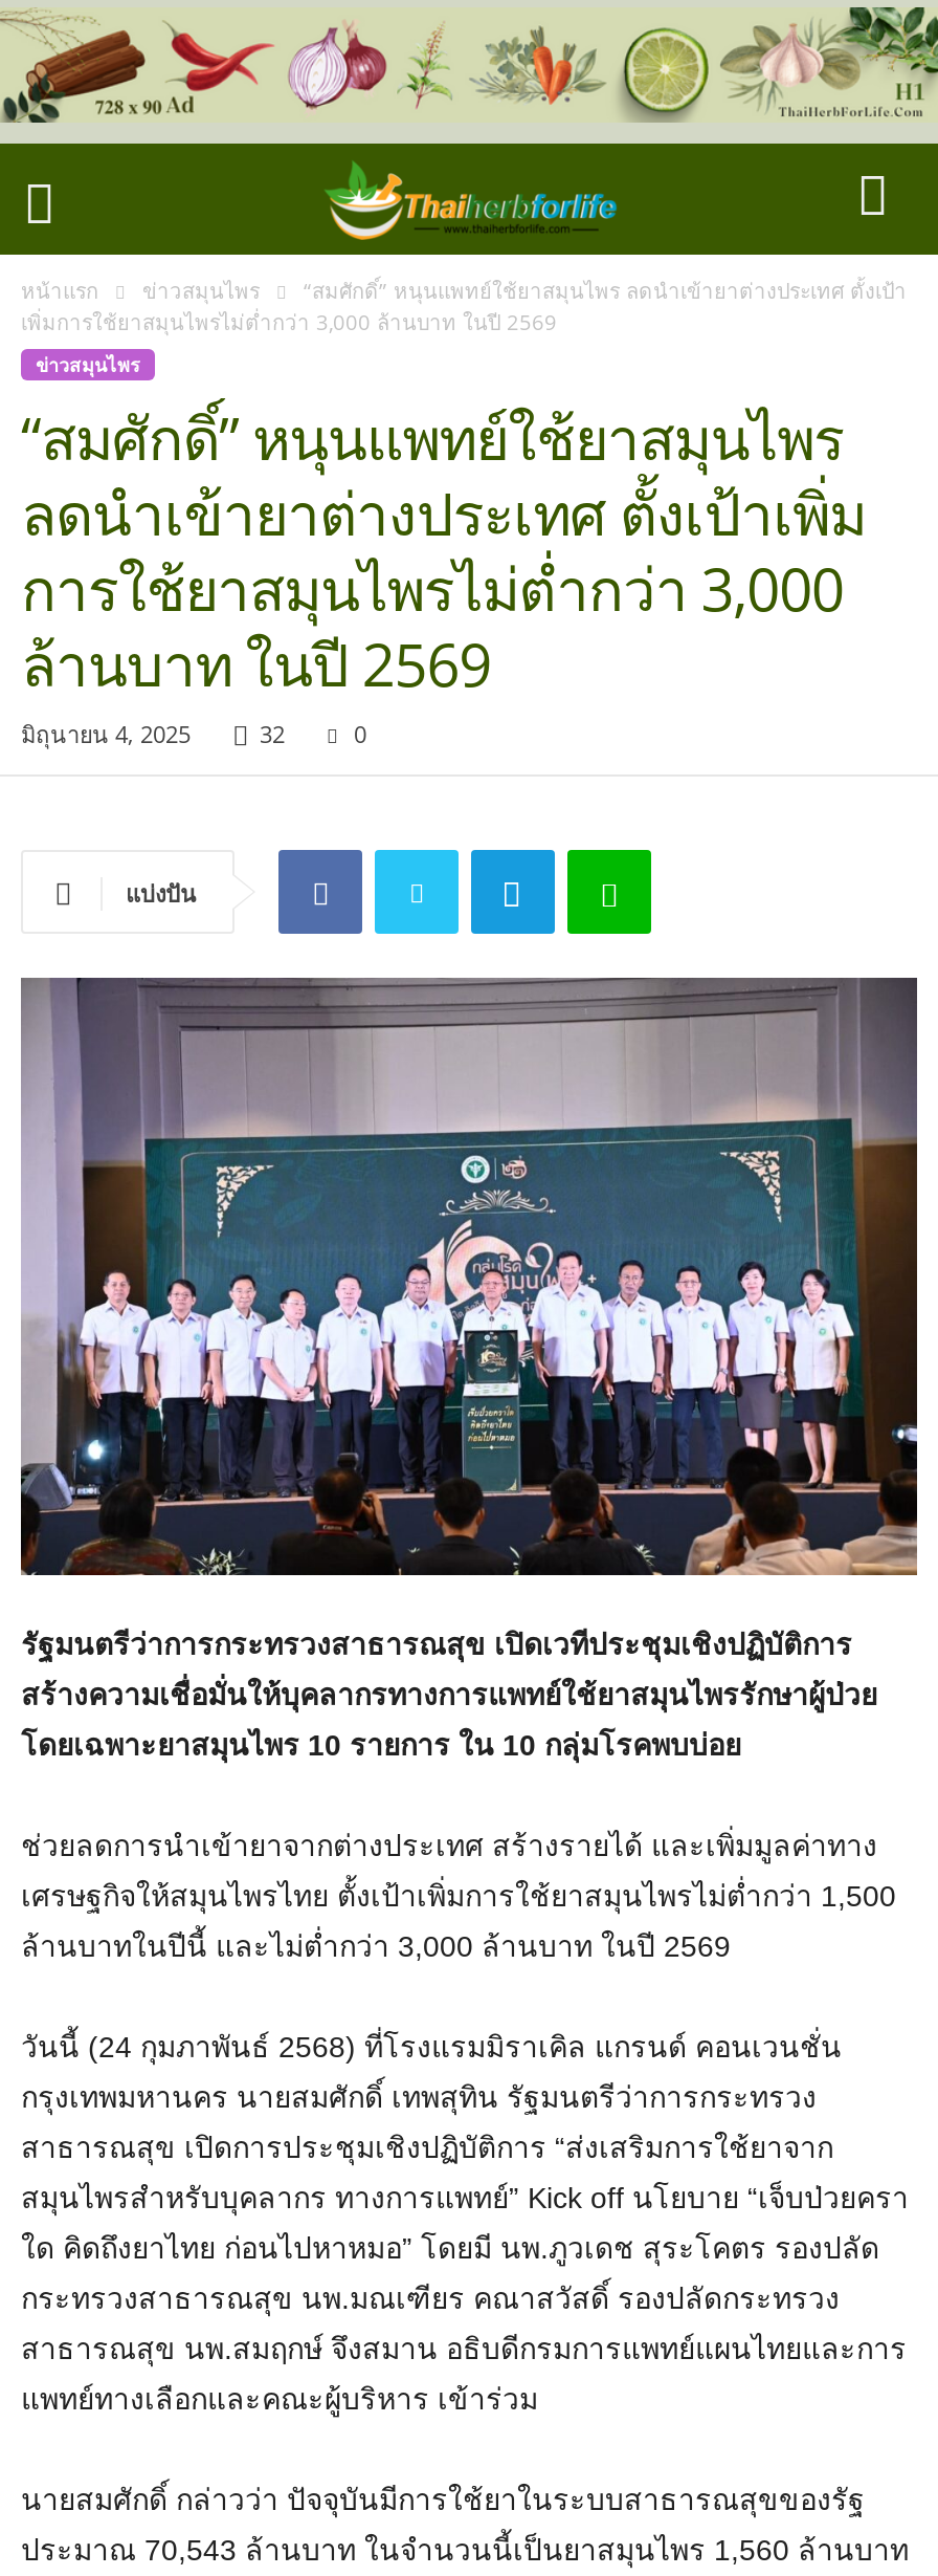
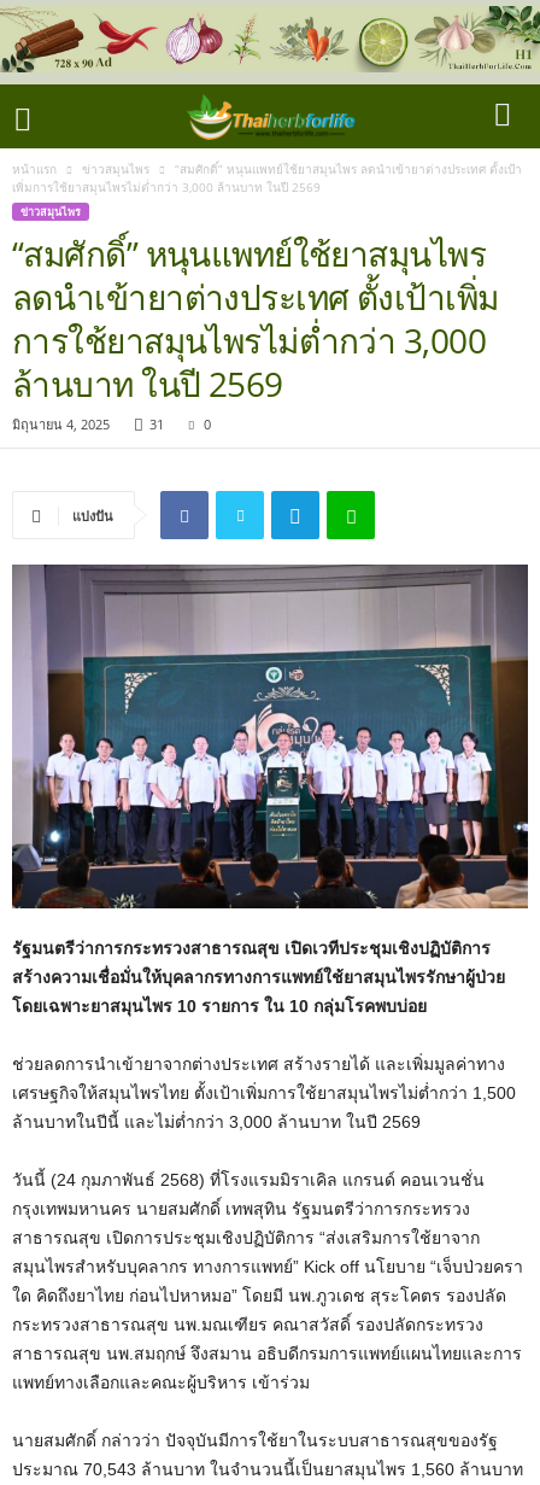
- 32
+ 31
